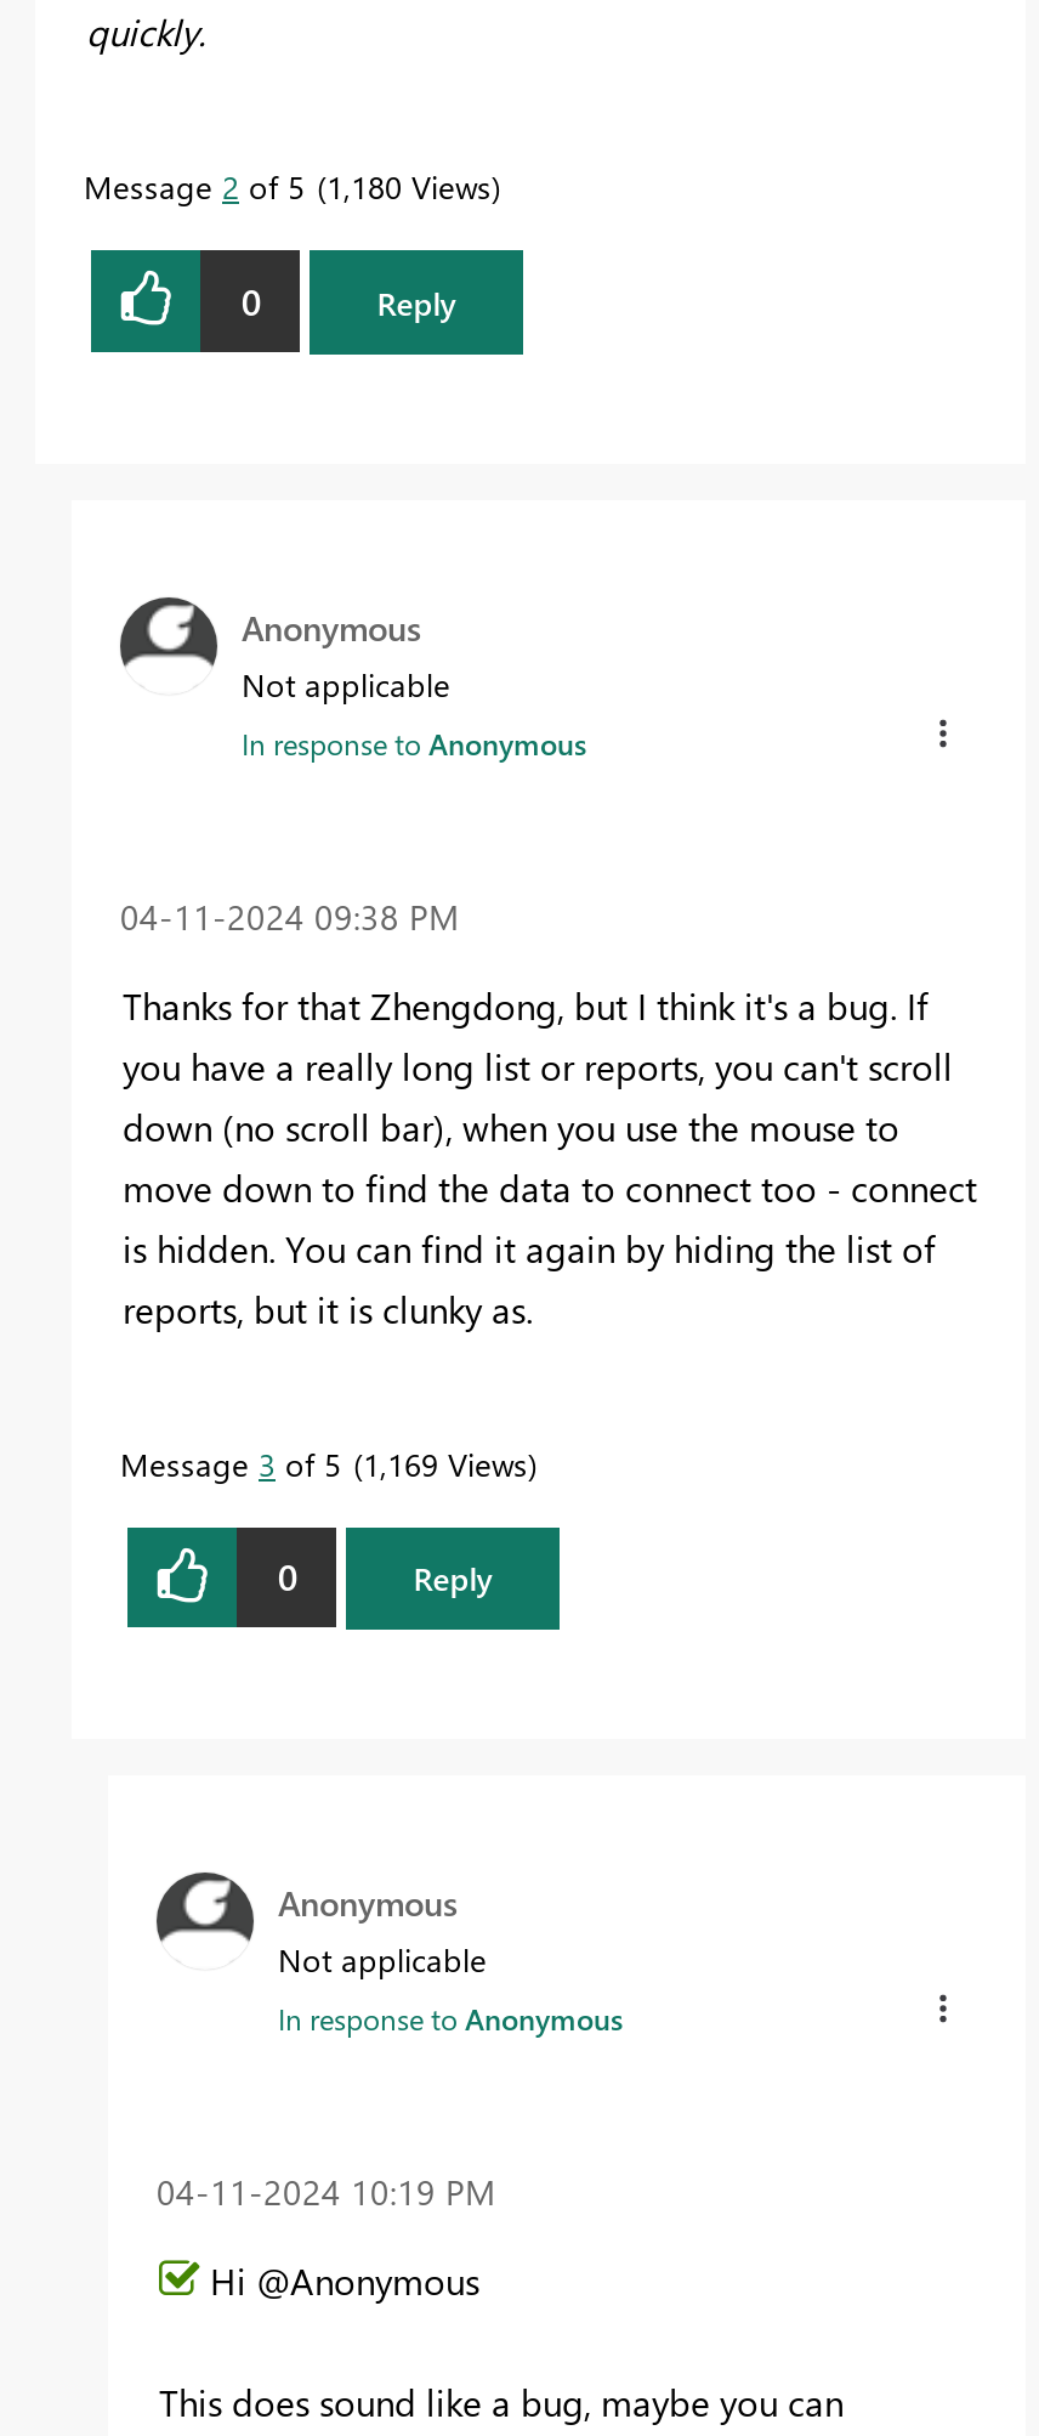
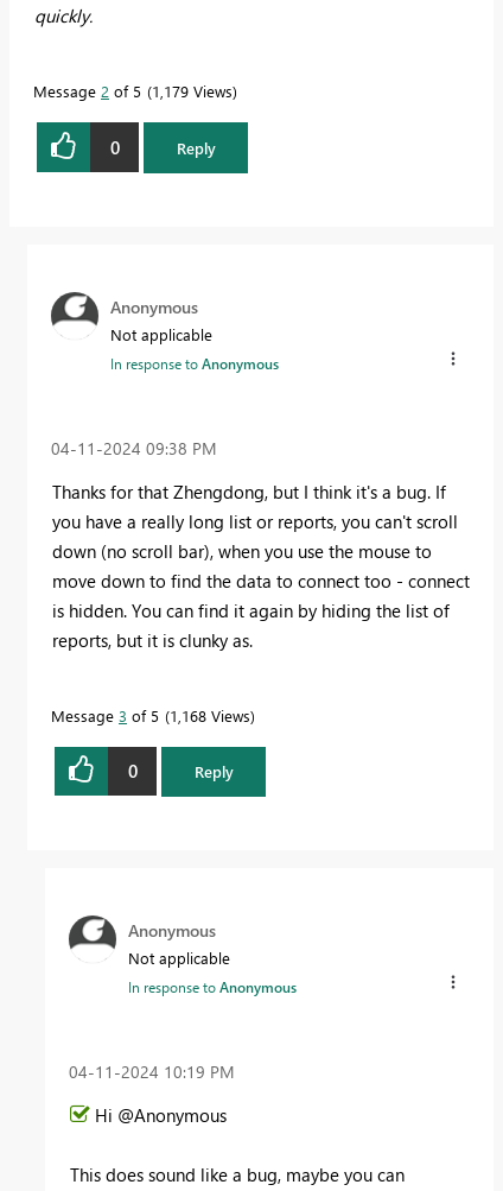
- Message 2 of 5 1,180 Views
+ Message 2 of 5 1,179 Views

- Message 3 of 5 1,169 Views
+ Message 3 of 5 1,168 Views
